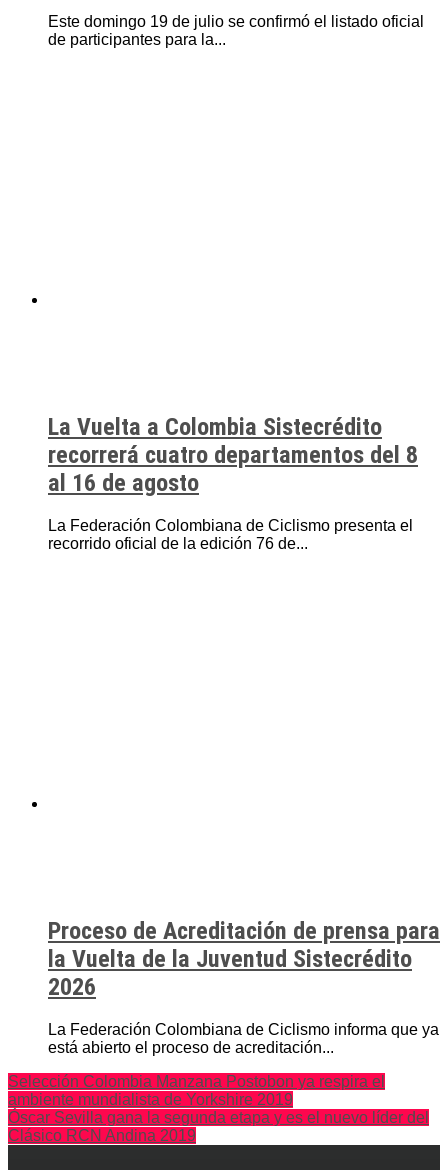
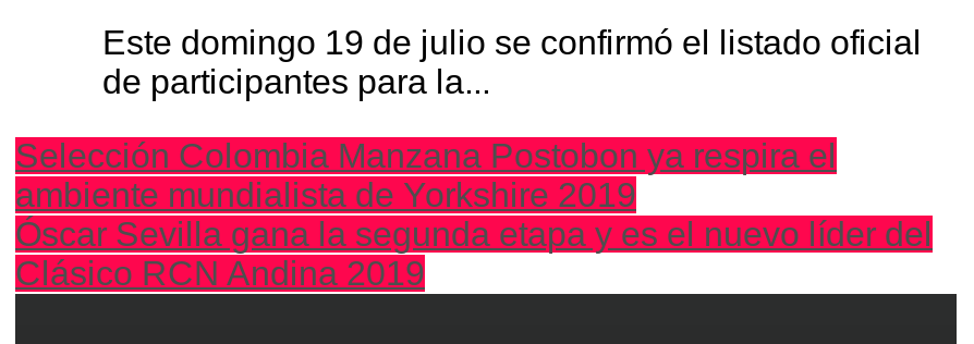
- La Vuelta a Colombia Sistecrédito
- recorrerá cuatro departamentos del 8
- al 16 de agosto
- La Federación Colombiana de Ciclismo presenta el
- recorrido oficial de la edición 76 de...

- Proceso de Acreditación de prensa para
- la Vuelta de la Juventud Sistecrédito
- 2026
- La Federación Colombiana de Ciclismo informa que ya
- está abierto el proceso de acreditación...
